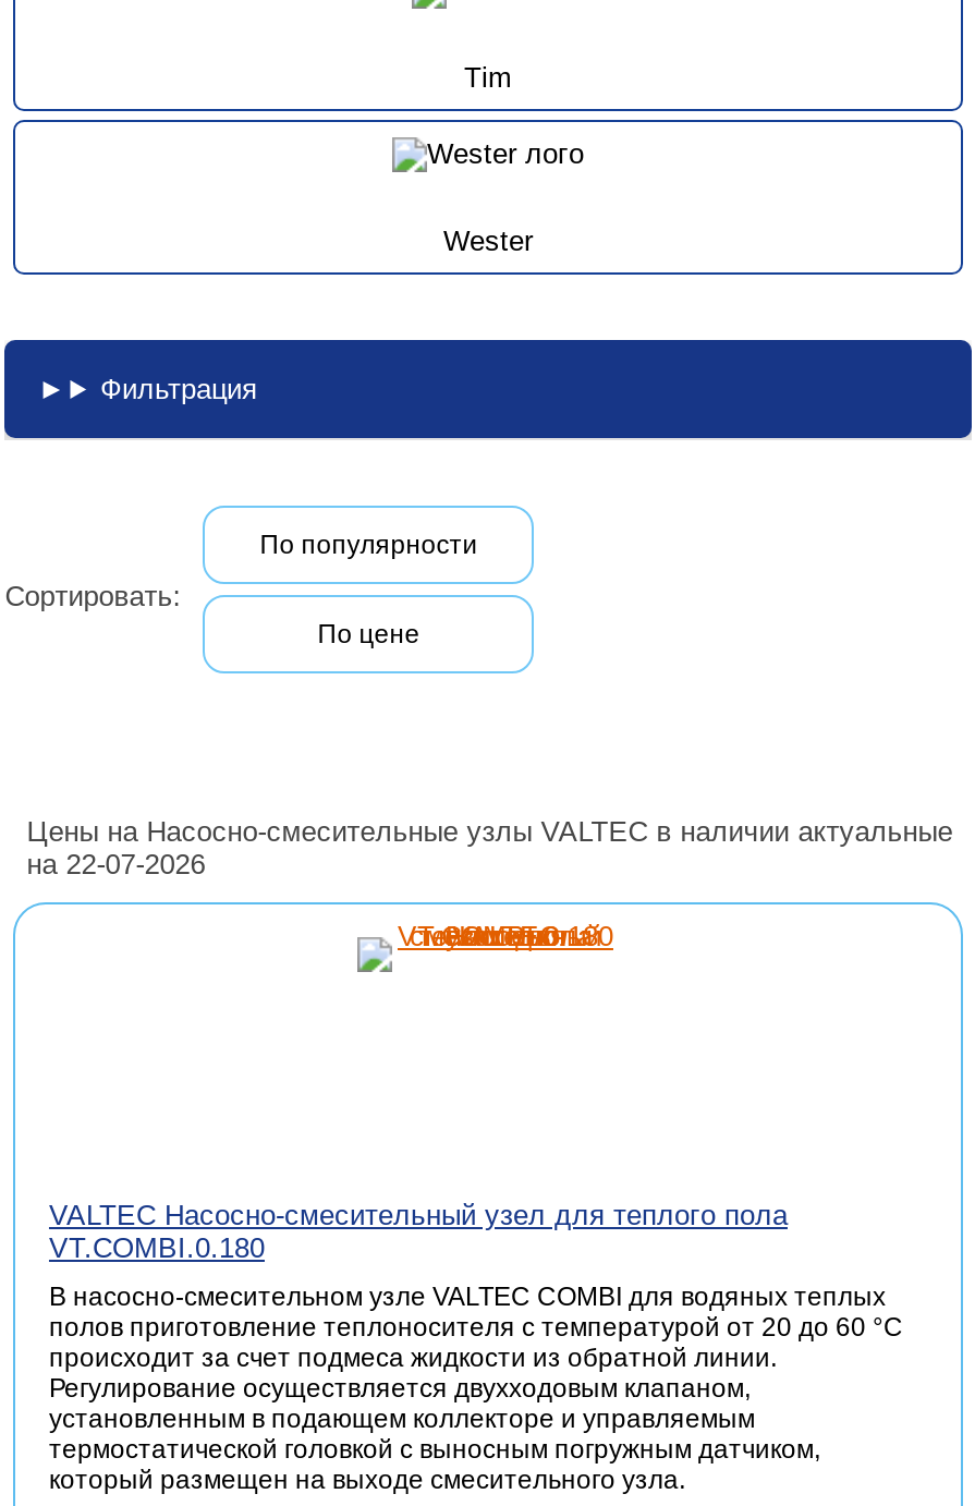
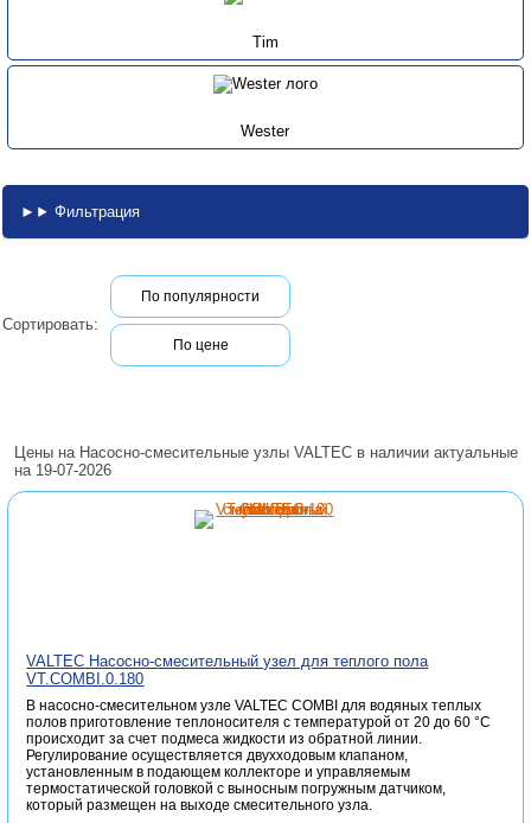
- на 22-07-2026
+ на 19-07-2026
